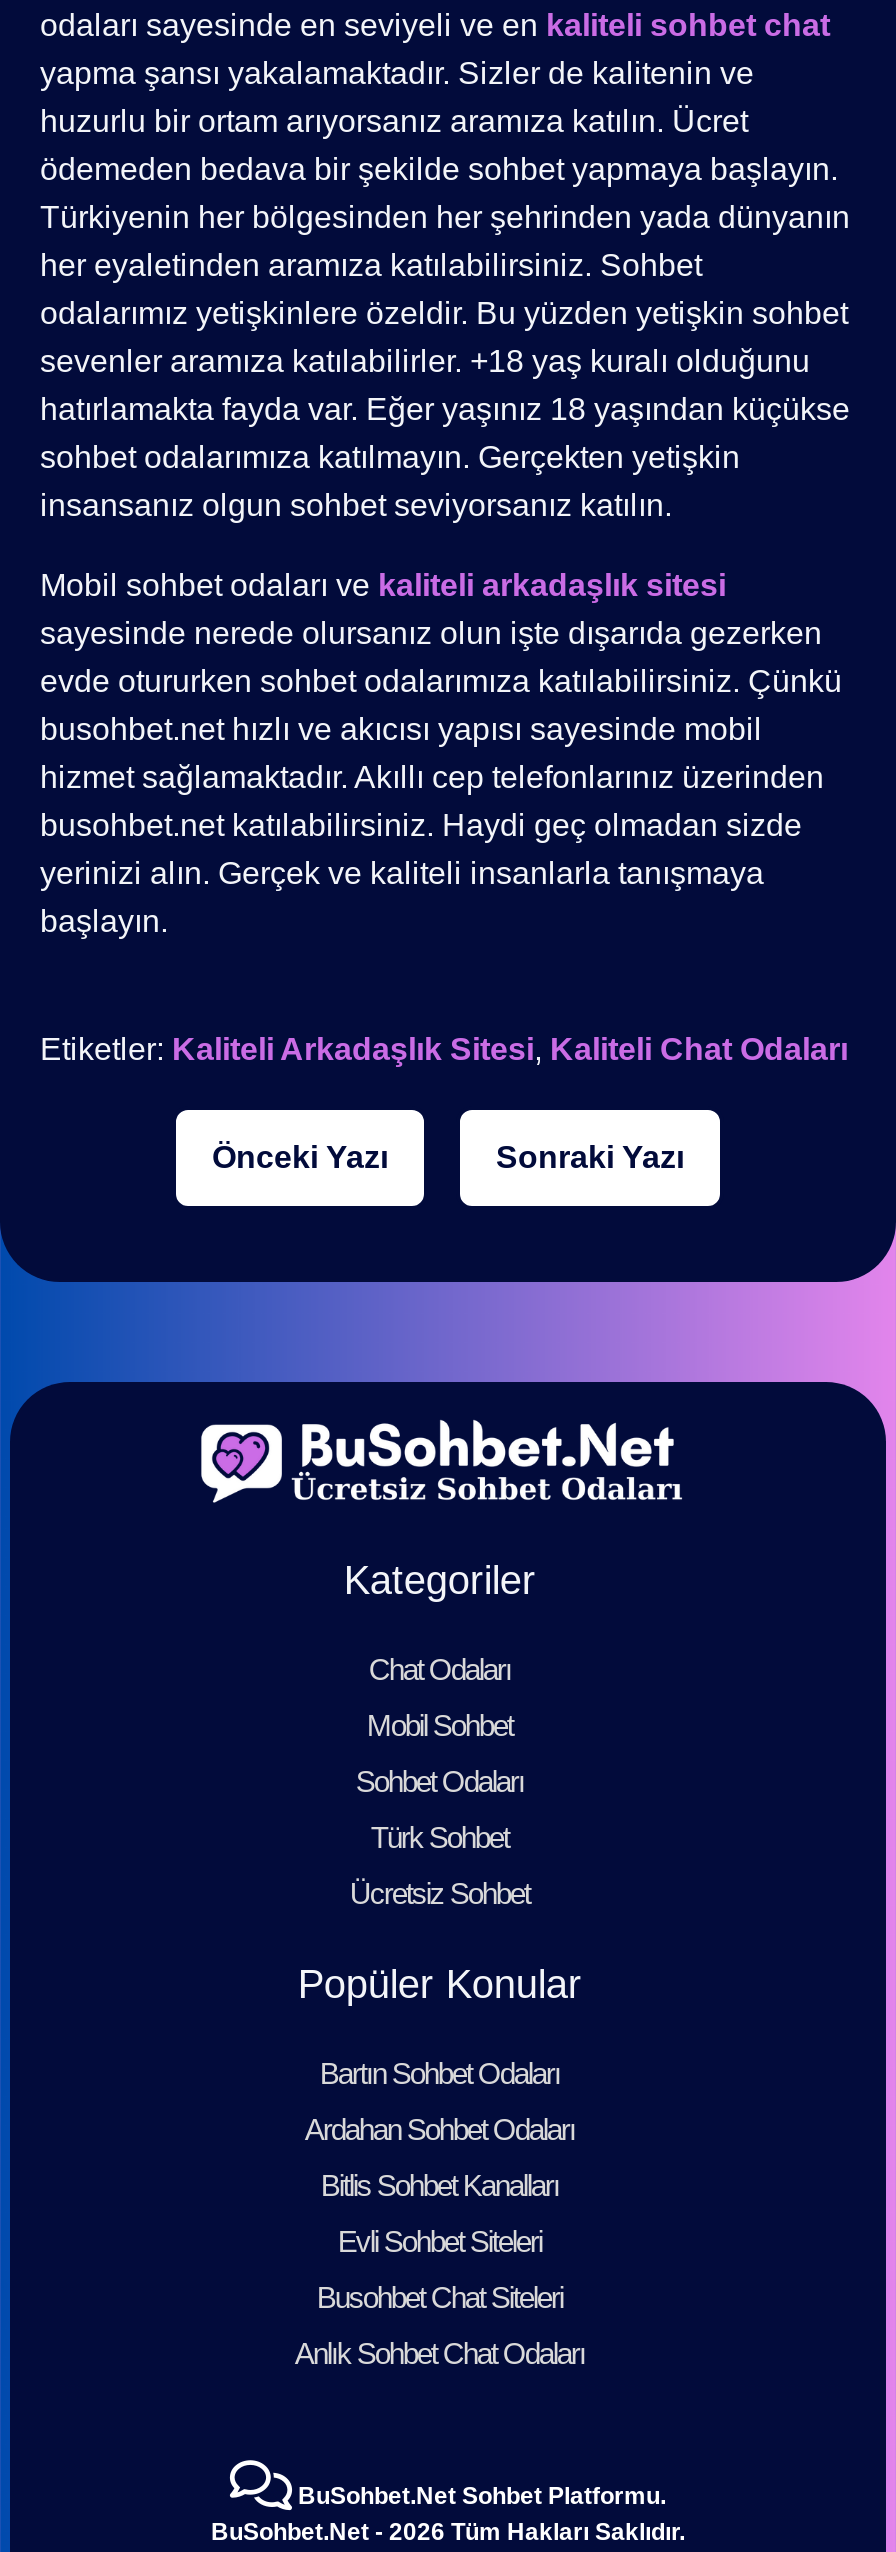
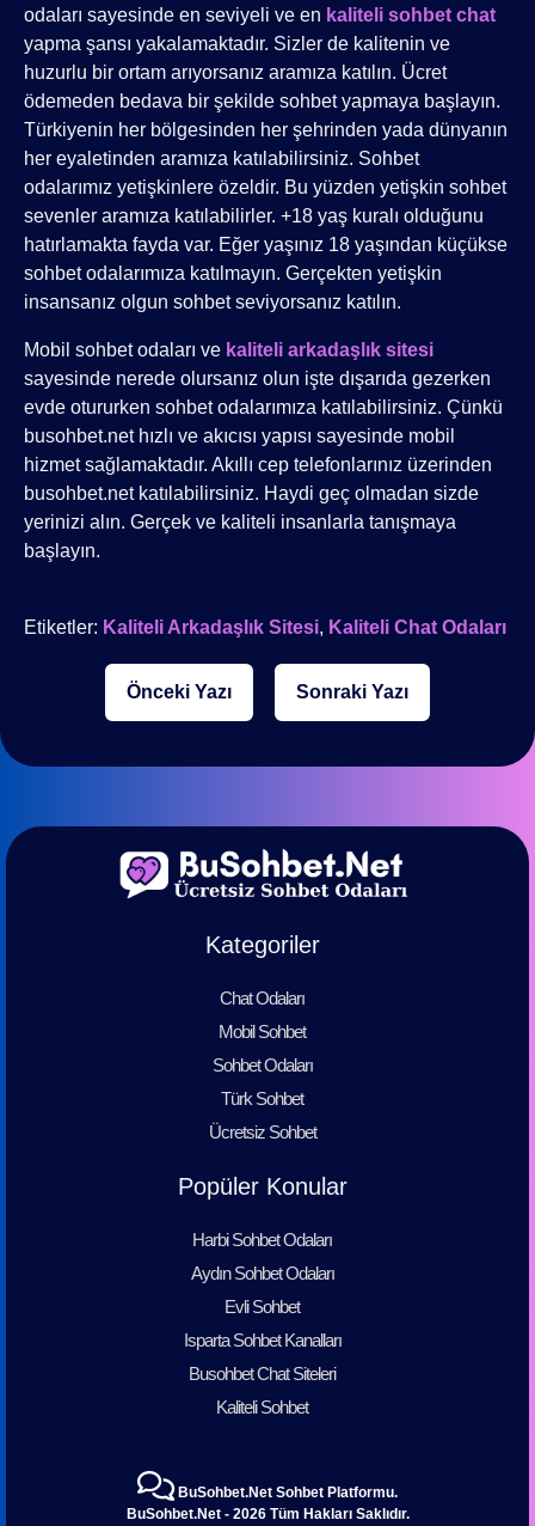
- Bartın Sohbet Odaları
+ Harbi Sohbet Odaları

- Ardahan Sohbet Odaları
+ Aydın Sohbet Odaları

- Bitlis Sohbet Kanalları
+ Evli Sohbet

- Evli Sohbet Siteleri
+ Isparta Sohbet Kanalları

- Anlık Sohbet Chat Odaları
+ Kaliteli Sohbet
